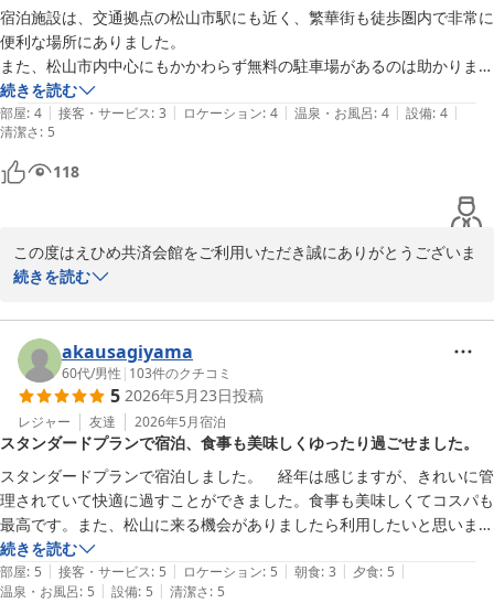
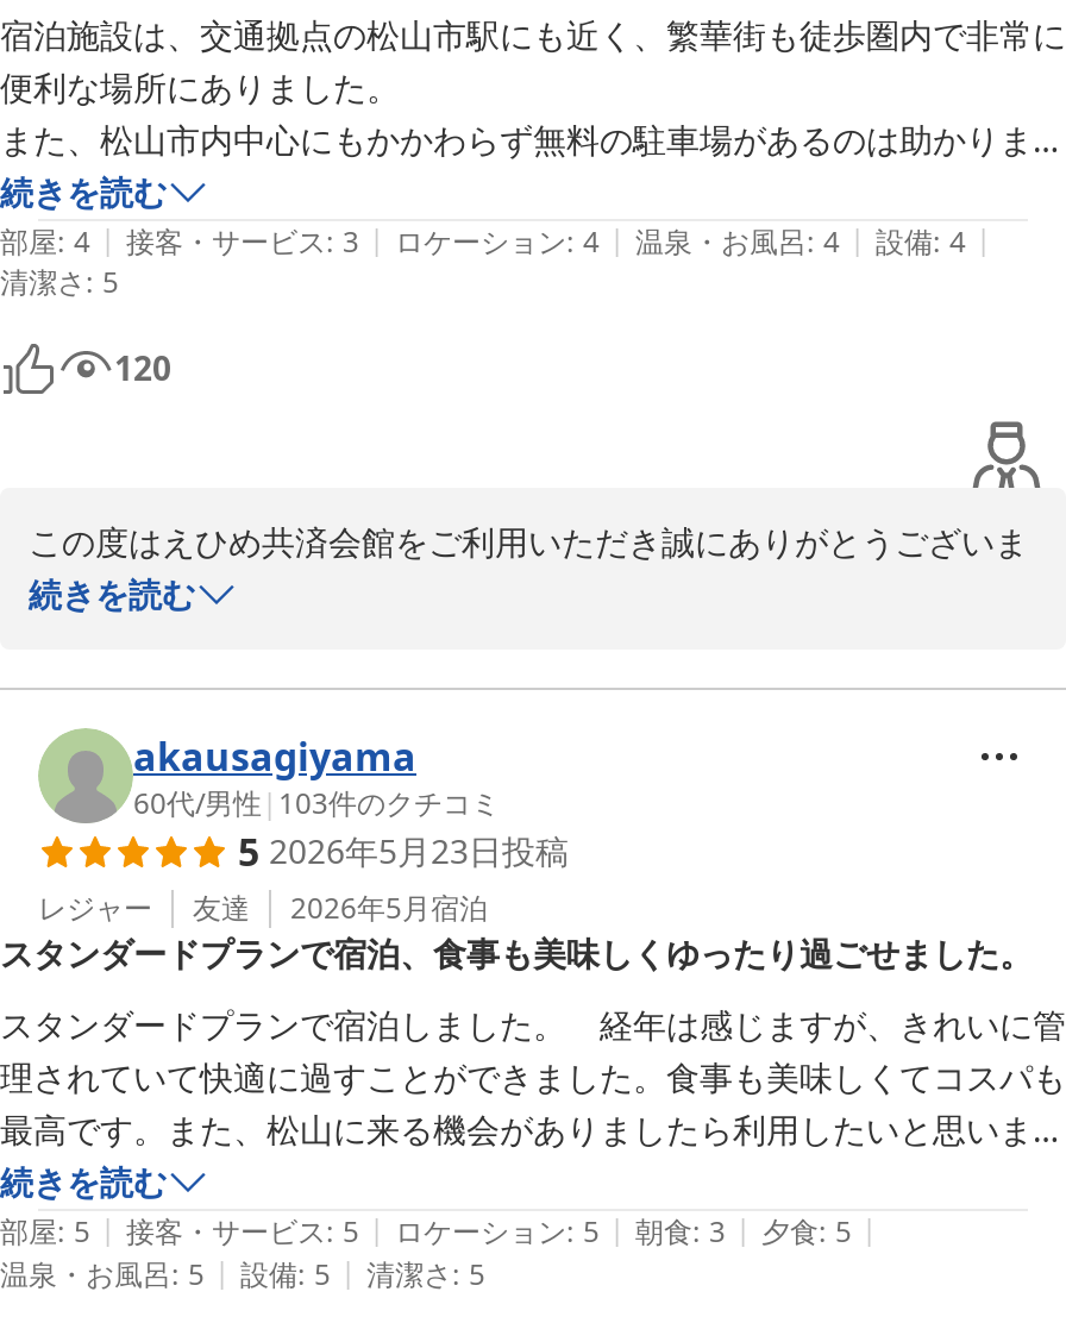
- 118
+ 120
